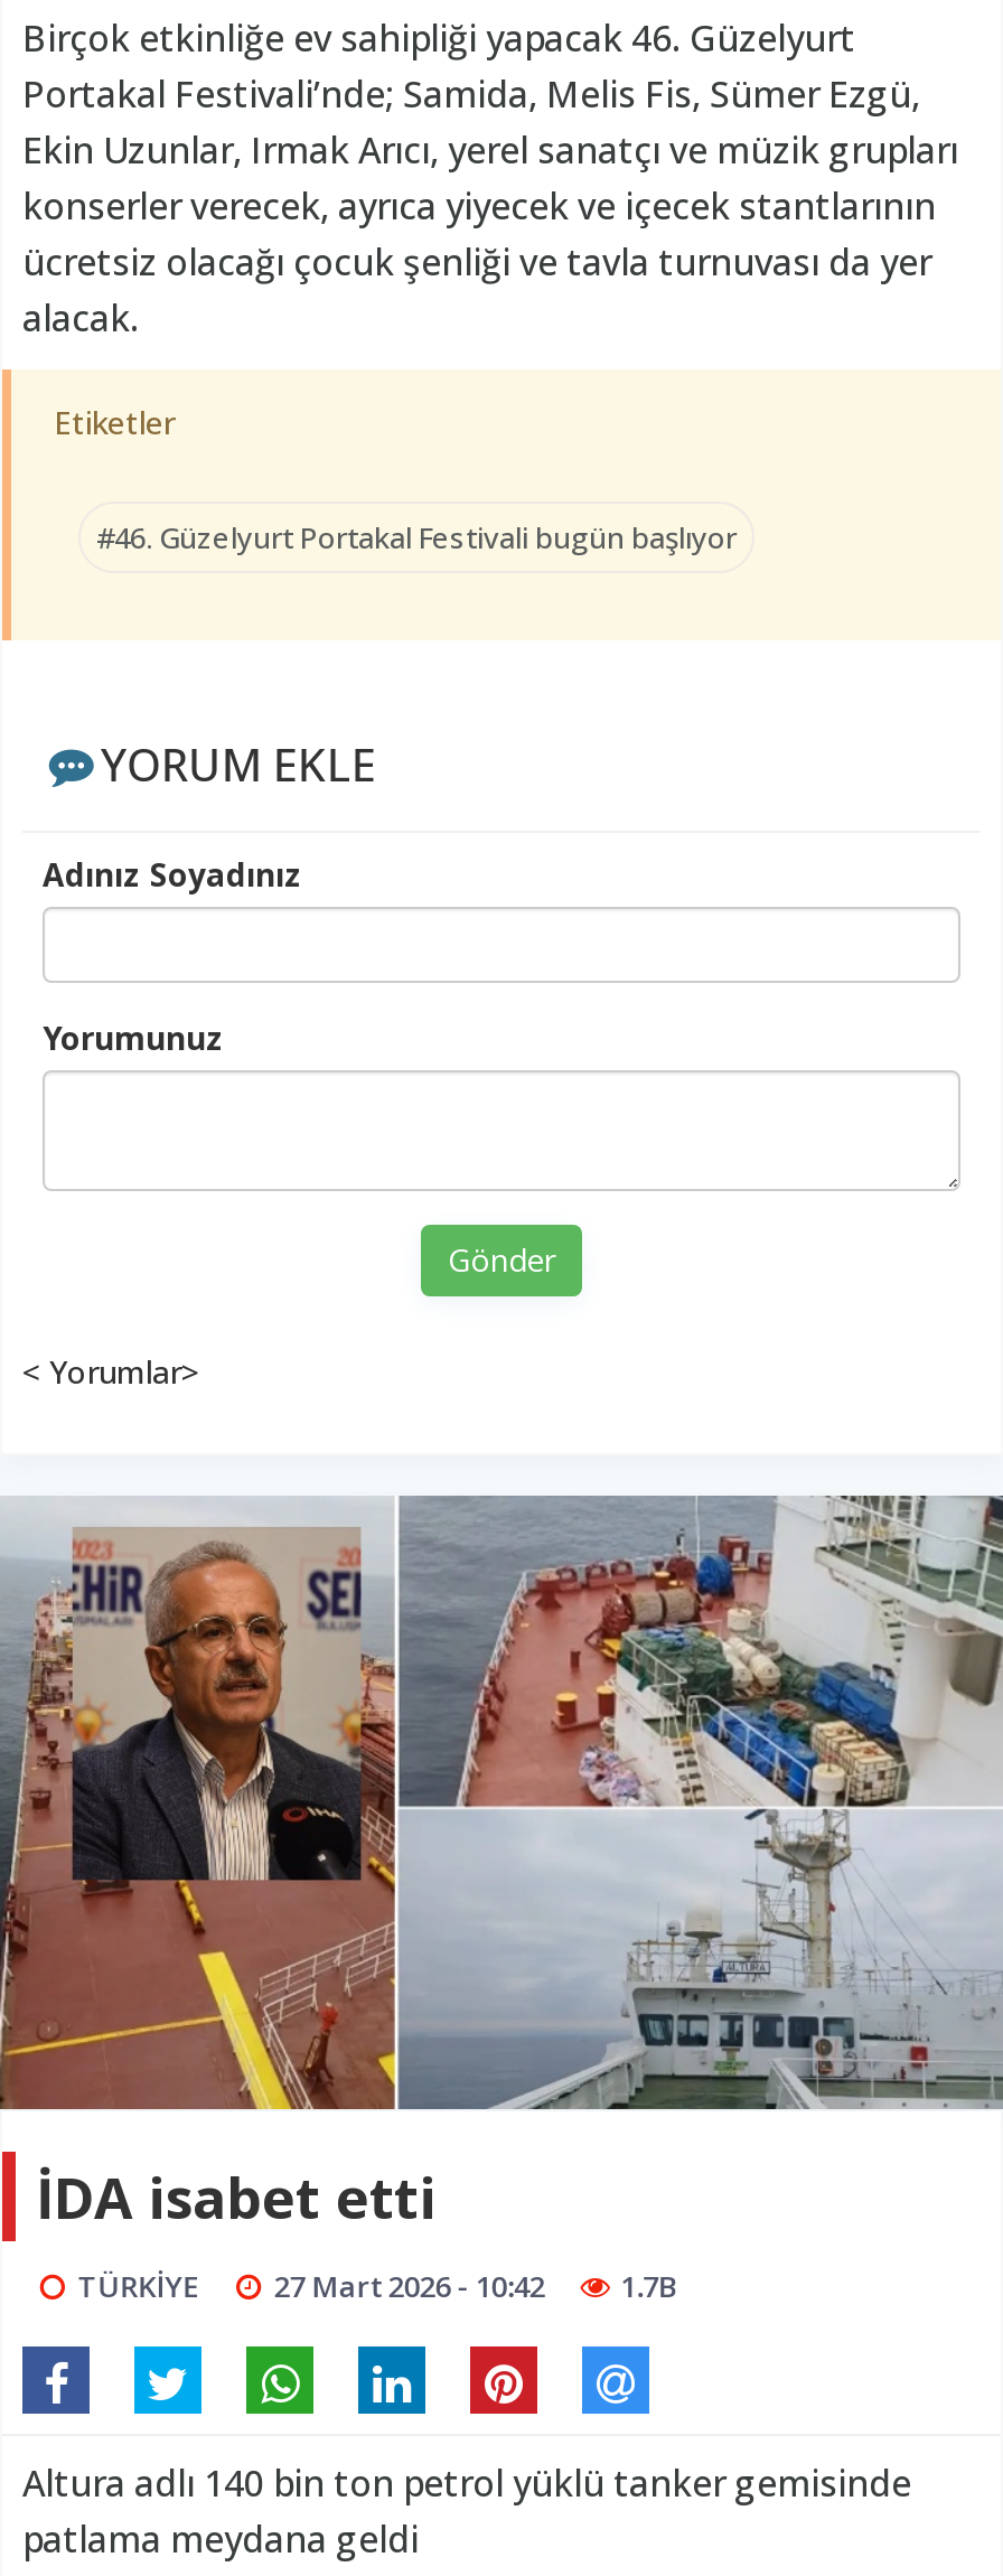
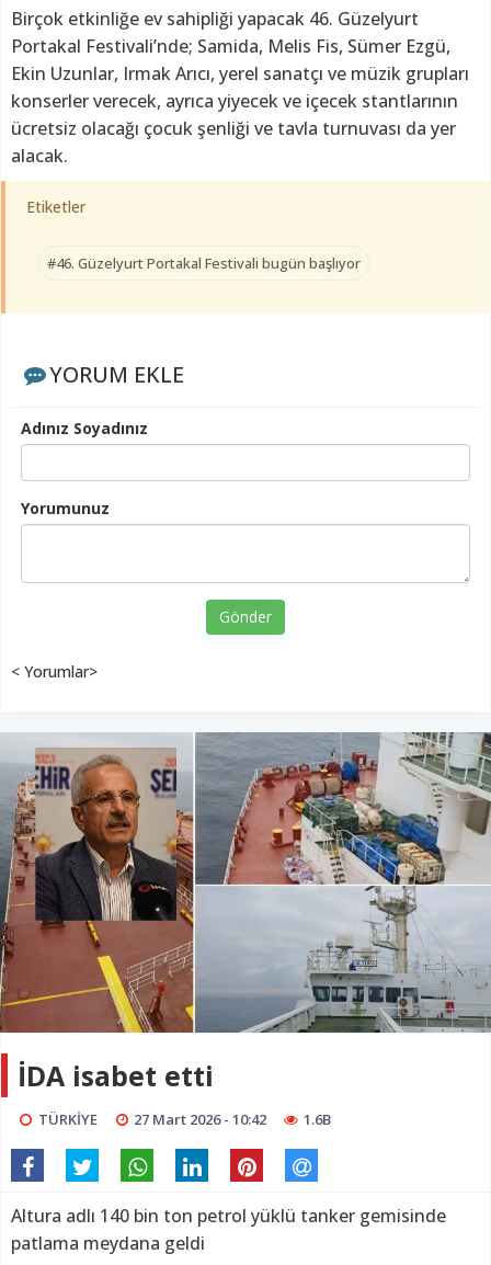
- TÜRKİYE 27 Mart 2026 - 10:42 1.7B
+ TÜRKİYE 27 Mart 2026 - 10:42 1.6B
